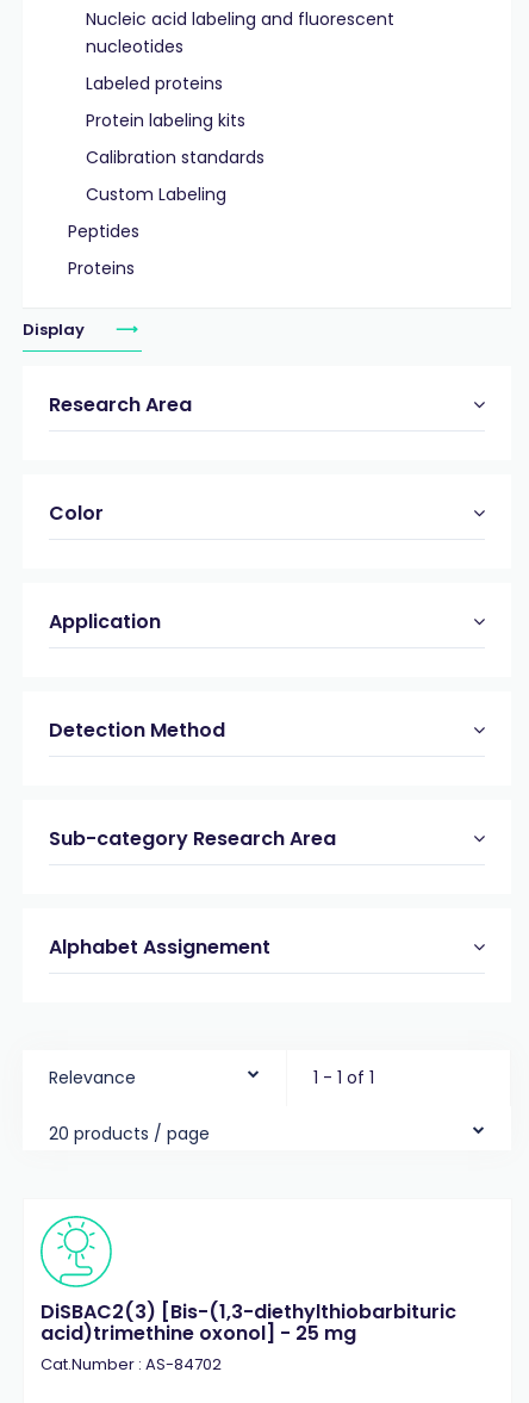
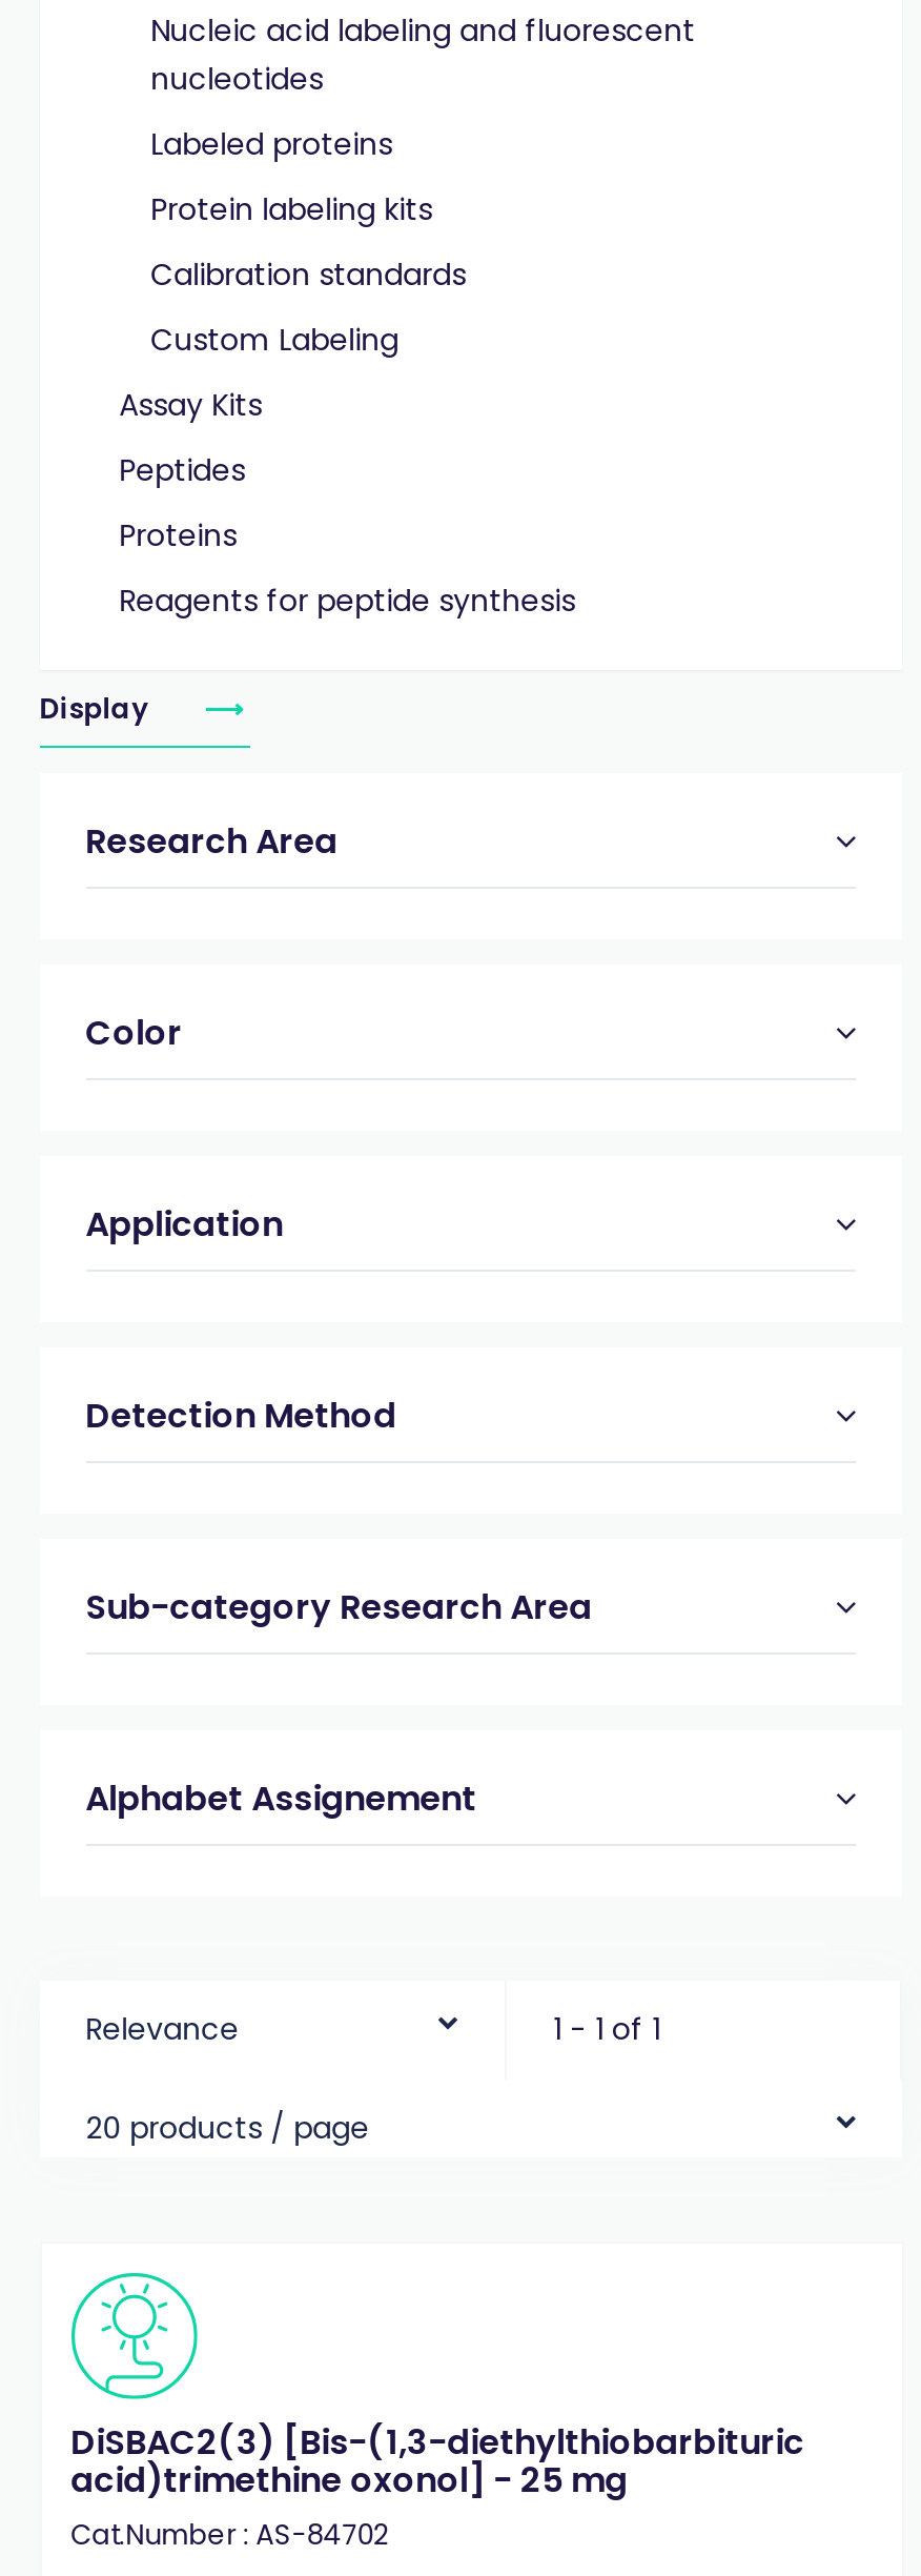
+ Assay Kits

+ Reagents for peptide synthesis
